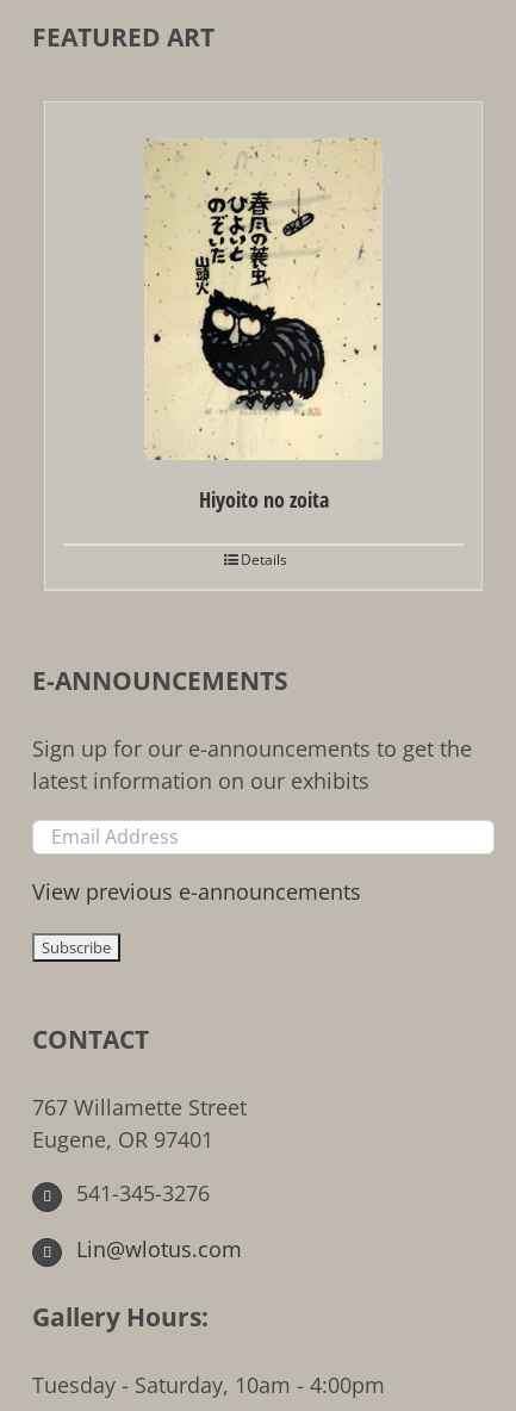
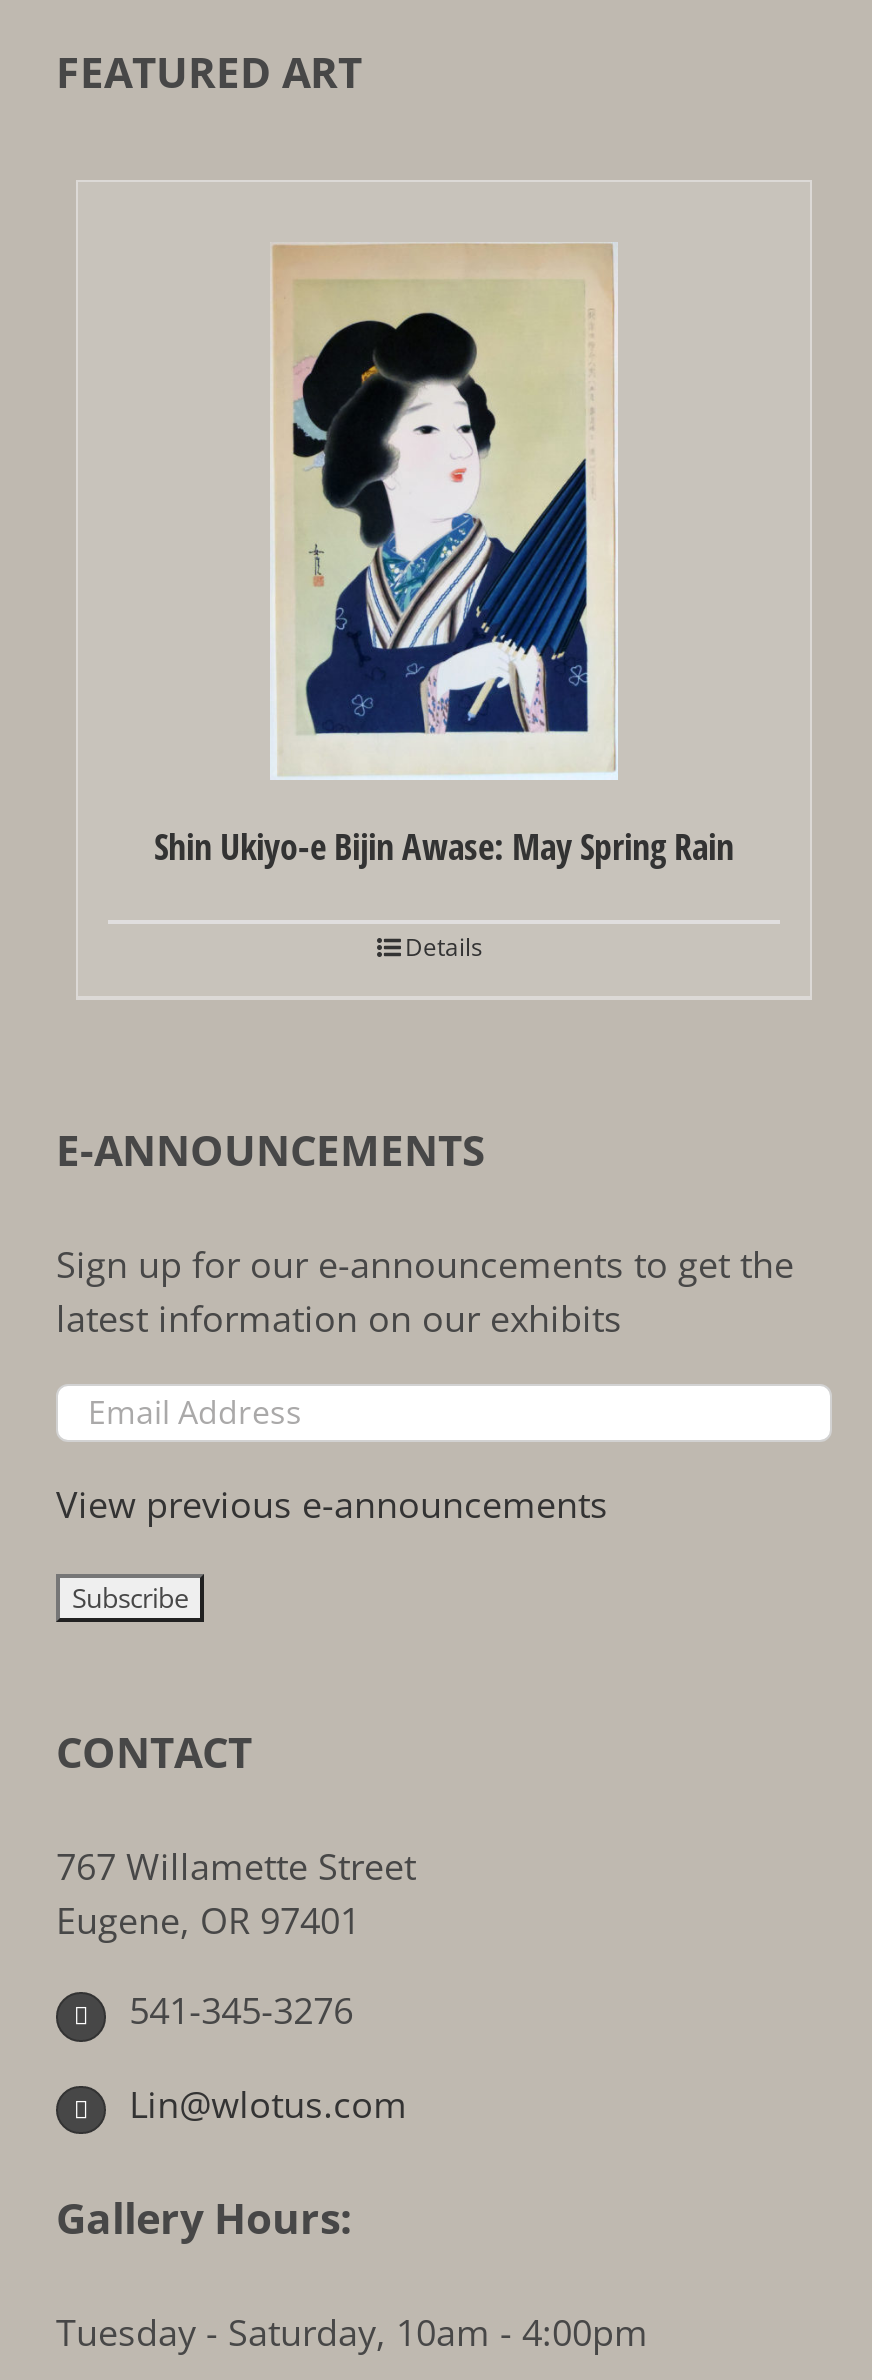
- [image]
- Hiyoito no zoita
+ [image]
+ Shin Ukiyo-e Bijin Awase: May Spring Rain
